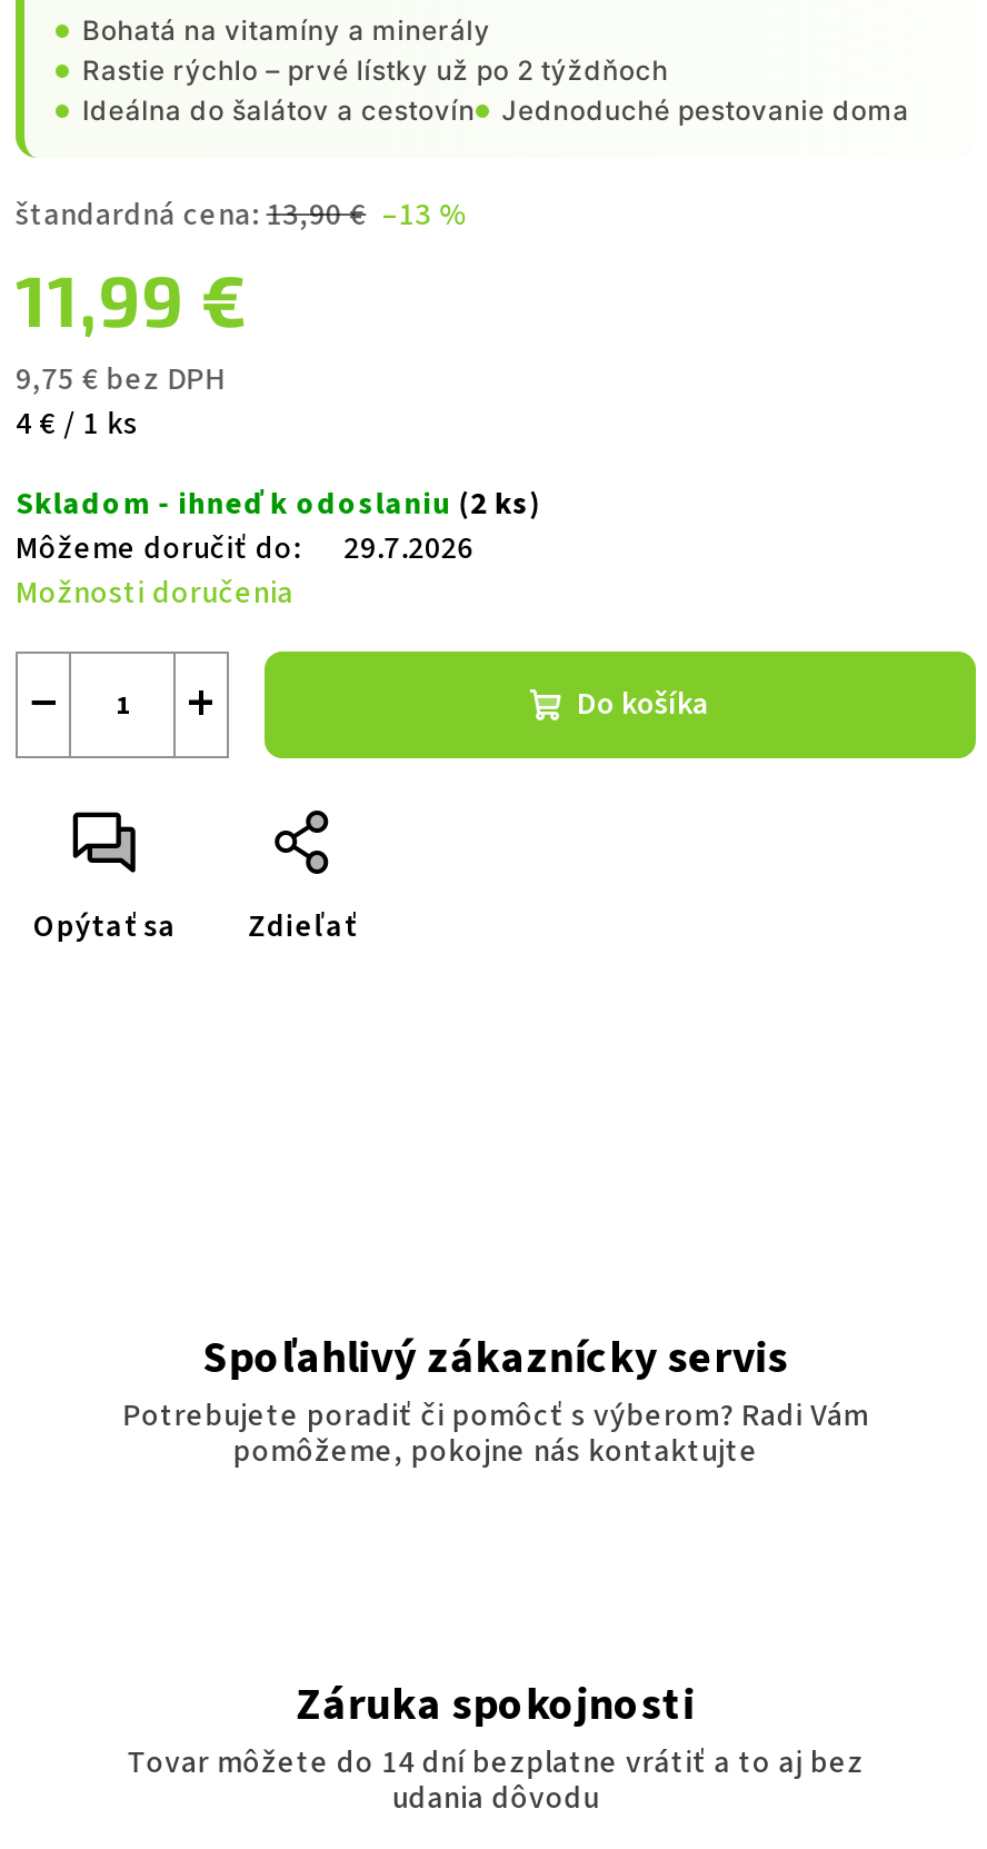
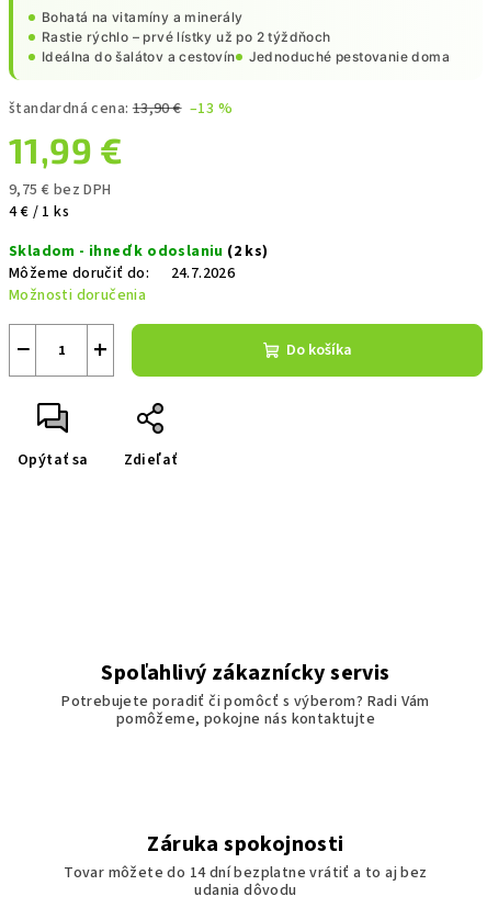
- Môžeme doručiť do: 29.7.2026
+ Môžeme doručiť do: 24.7.2026
